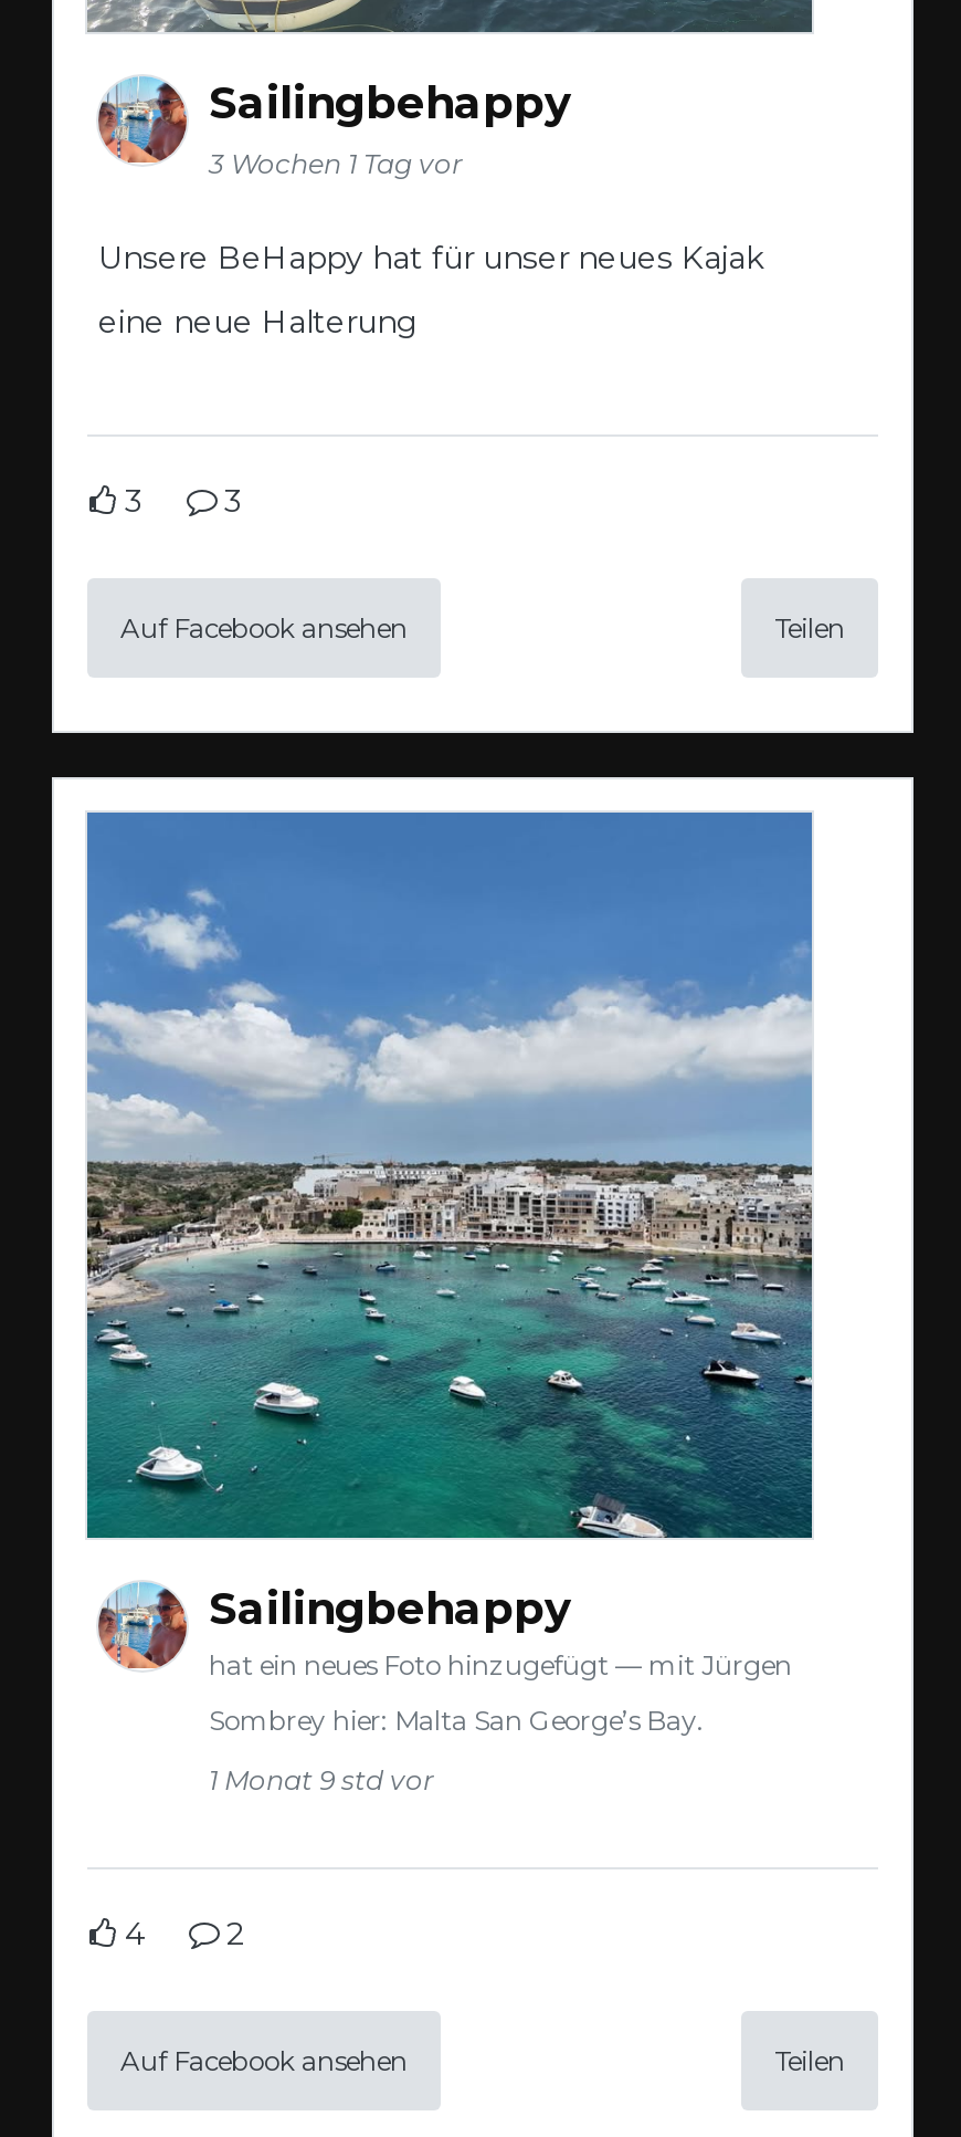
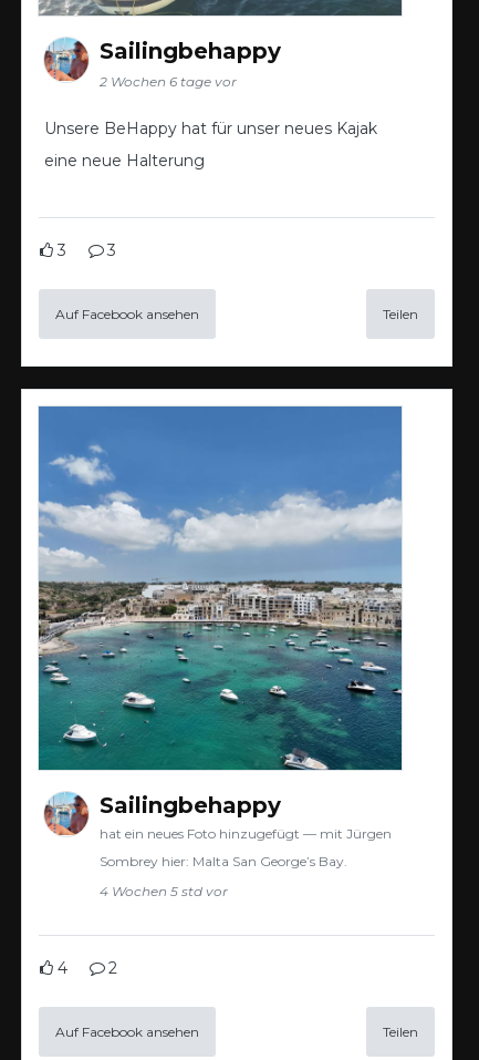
- 3 Wochen 1 Tag vor
+ 2 Wochen 6 tage vor

- 1 Monat 9 std vor
+ 4 Wochen 5 std vor
